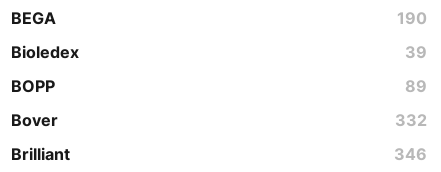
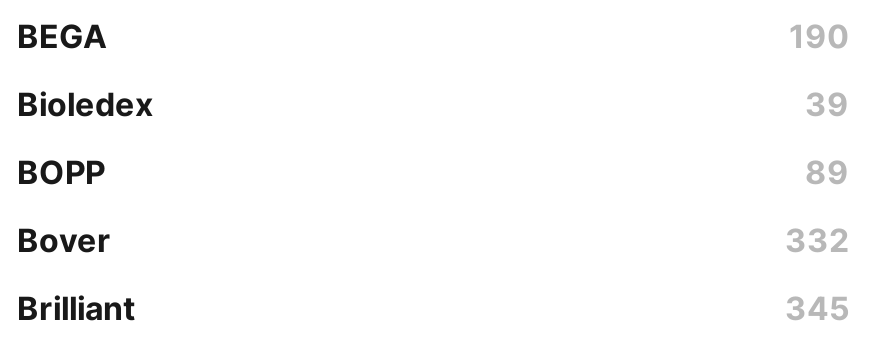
- 346
+ 345
